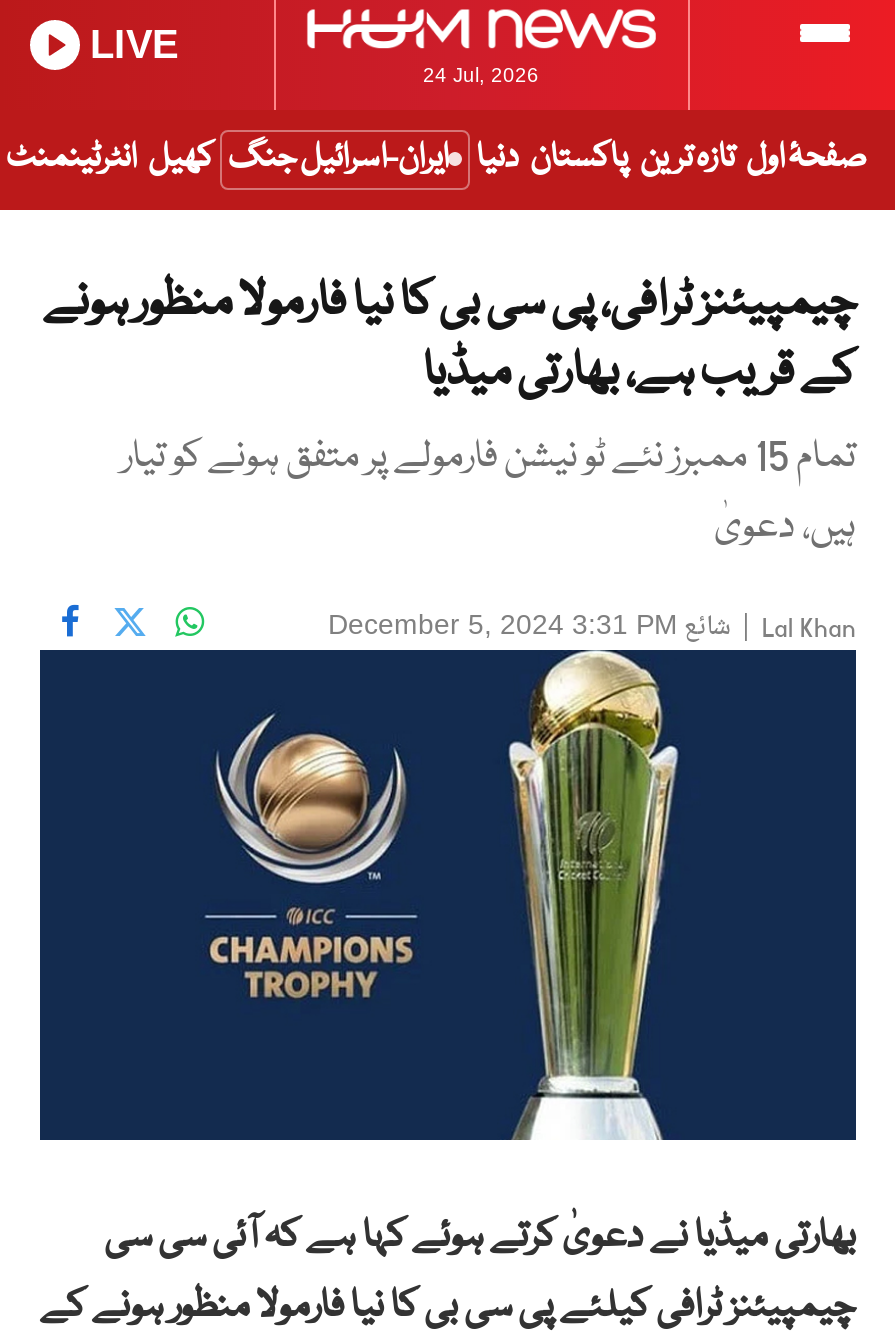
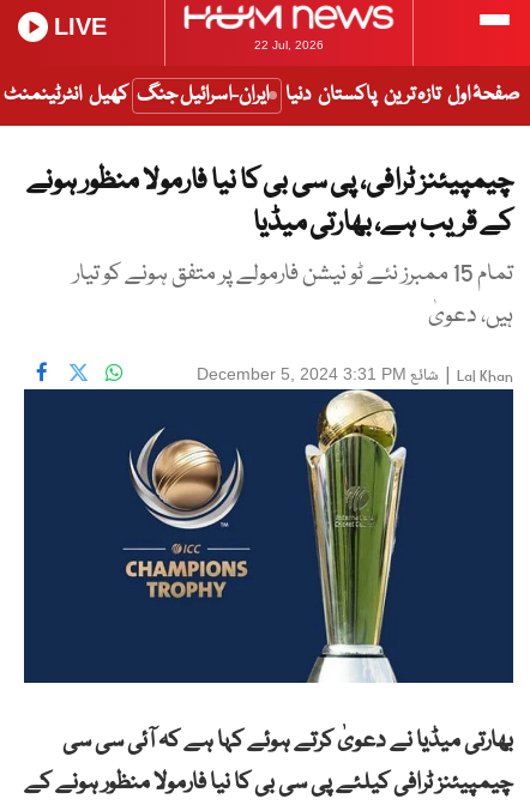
- 24 Jul, 2026
+ 22 Jul, 2026
